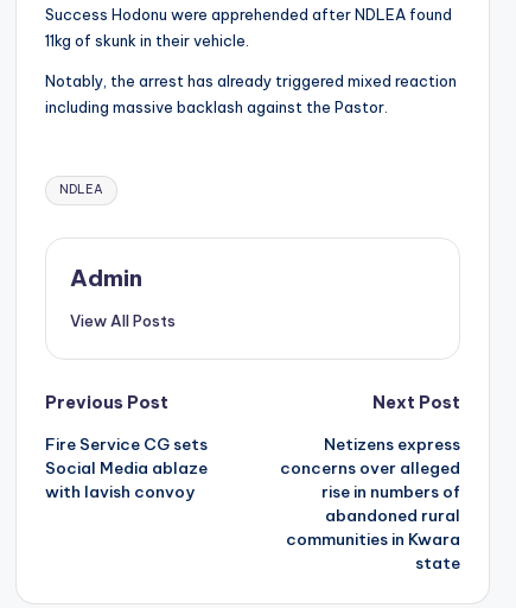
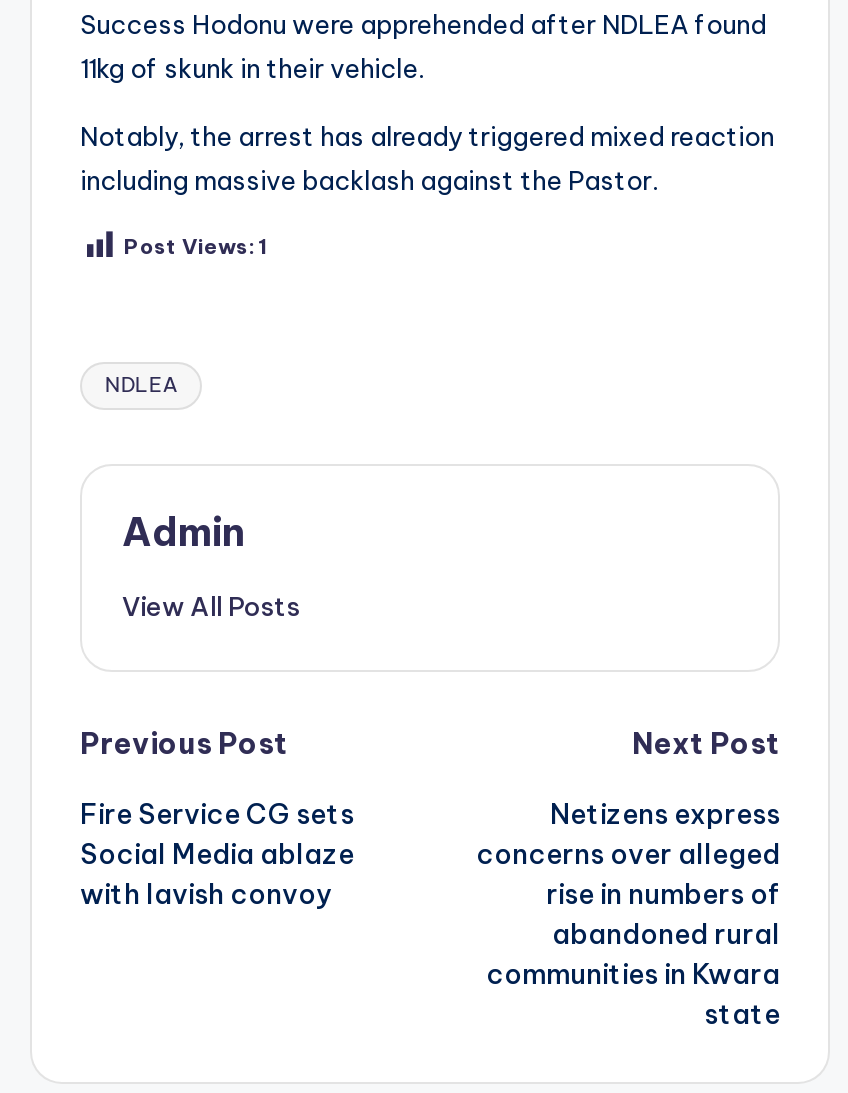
+ Post Views: 1
